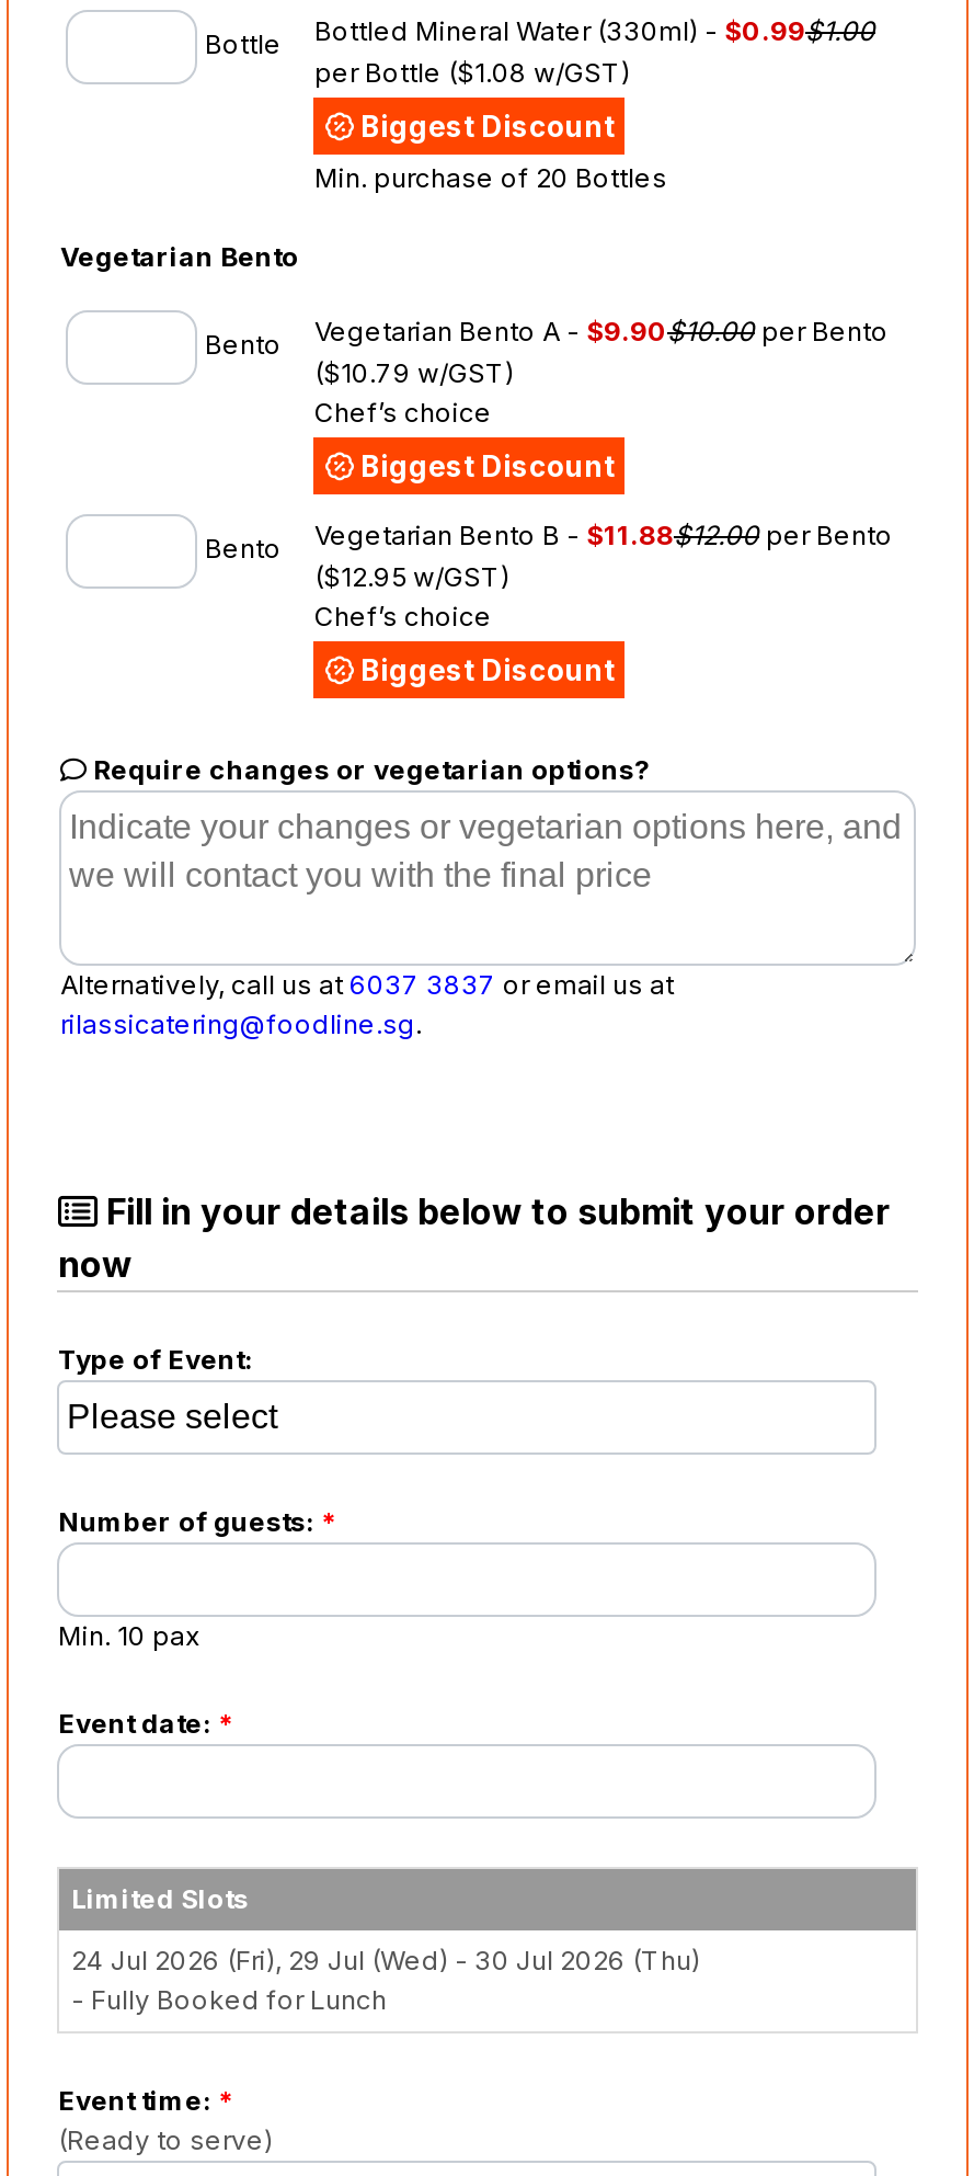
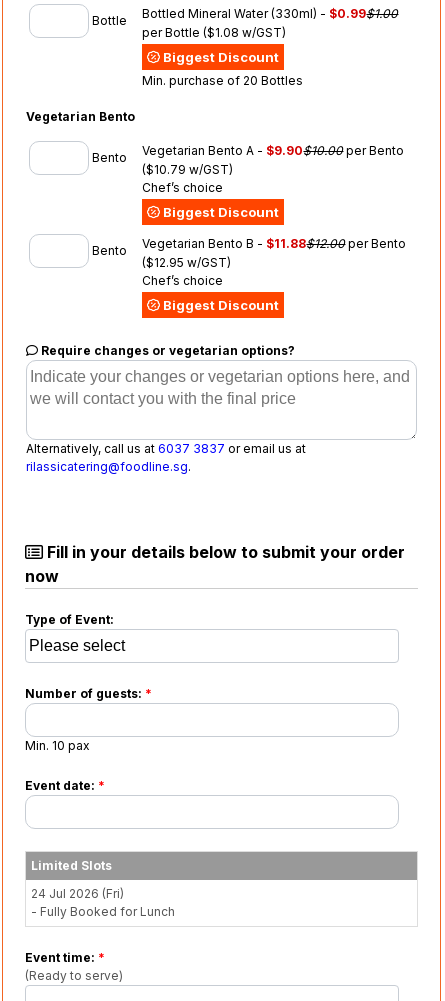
- 24 Jul 2026 (Fri), 29 Jul (Wed) - 30 Jul 2026 (Thu)
+ 24 Jul 2026 (Fri)
